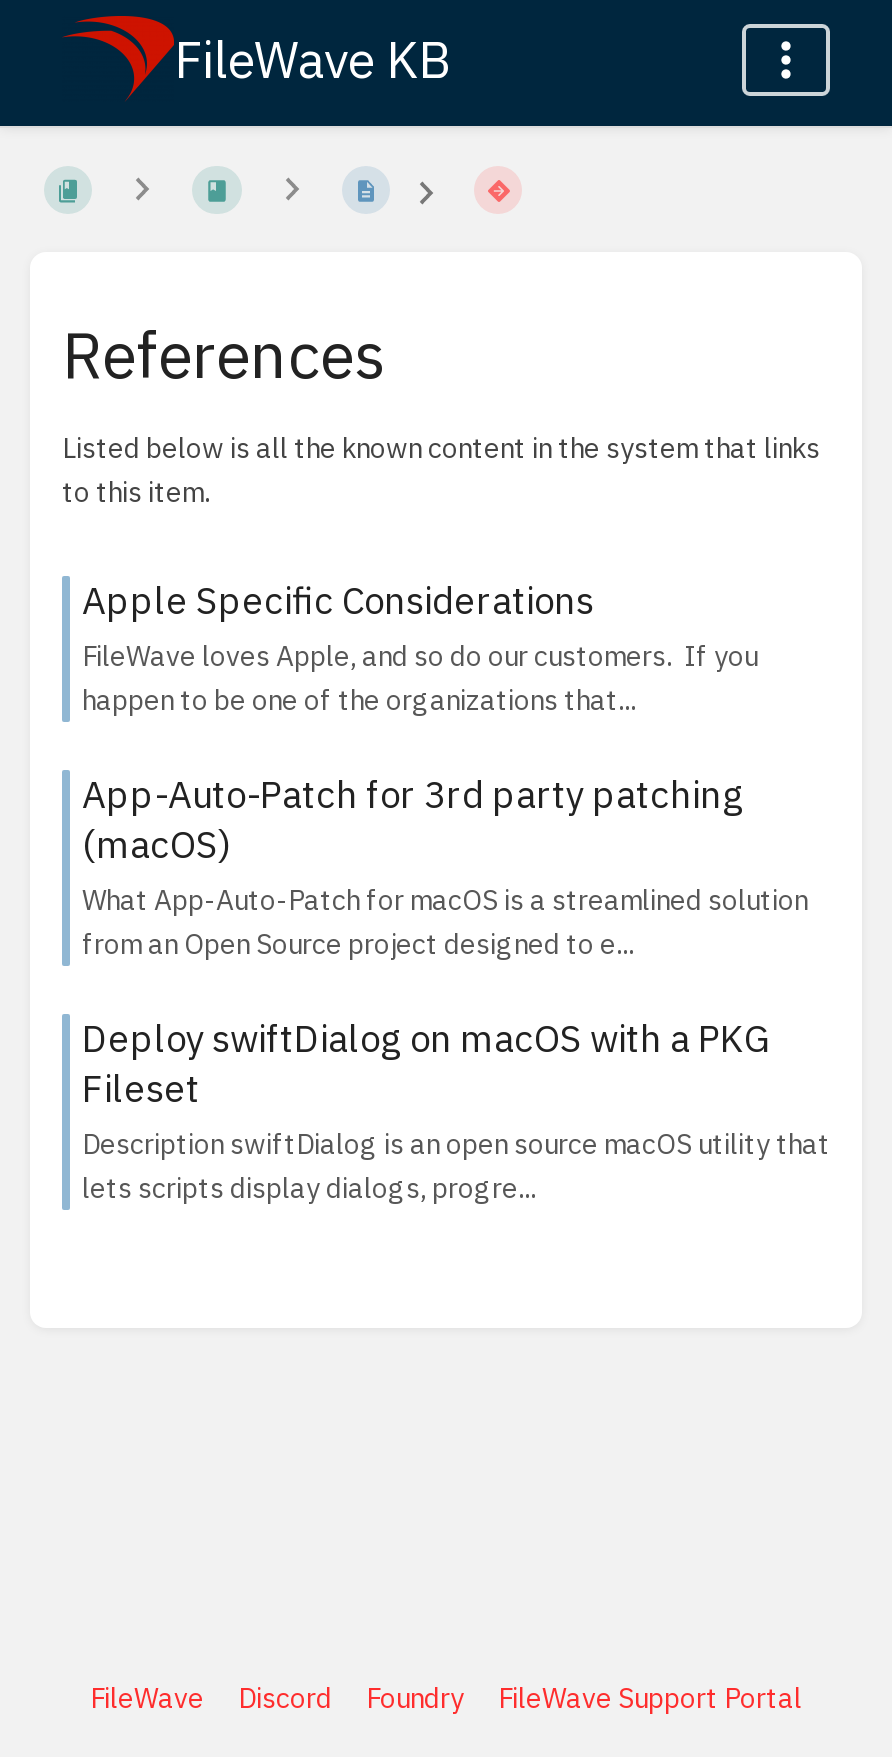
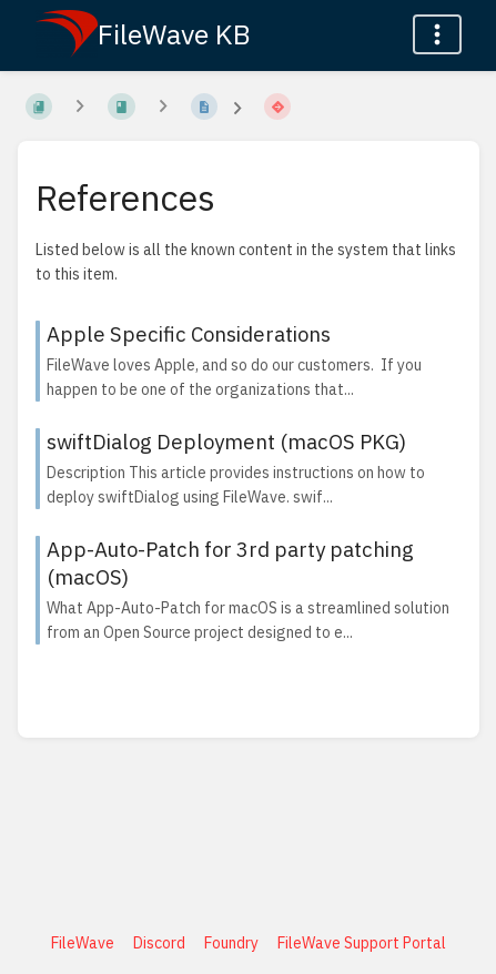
+ swiftDialog Deployment (macOS PKG)
+ Description This article provides instructions on how to
+ deploy swiftDialog using FileWave. swif...

moved down: App-Auto-Patch for 3rd party patching | (macOS) | What App-Auto-Patch for macOS is a streamlined solution | from an Open Source project designed to e...

- Deploy swiftDialog on macOS with a PKG
- Fileset
- Description swiftDialog is an open source macOS utility that
- lets scripts display dialogs, progre...
